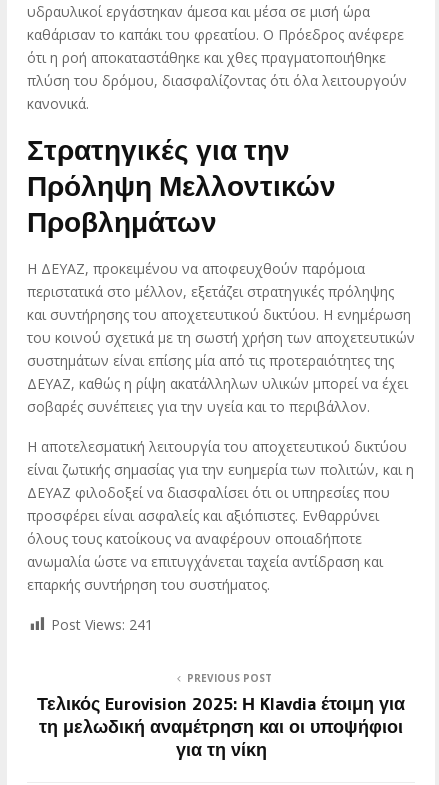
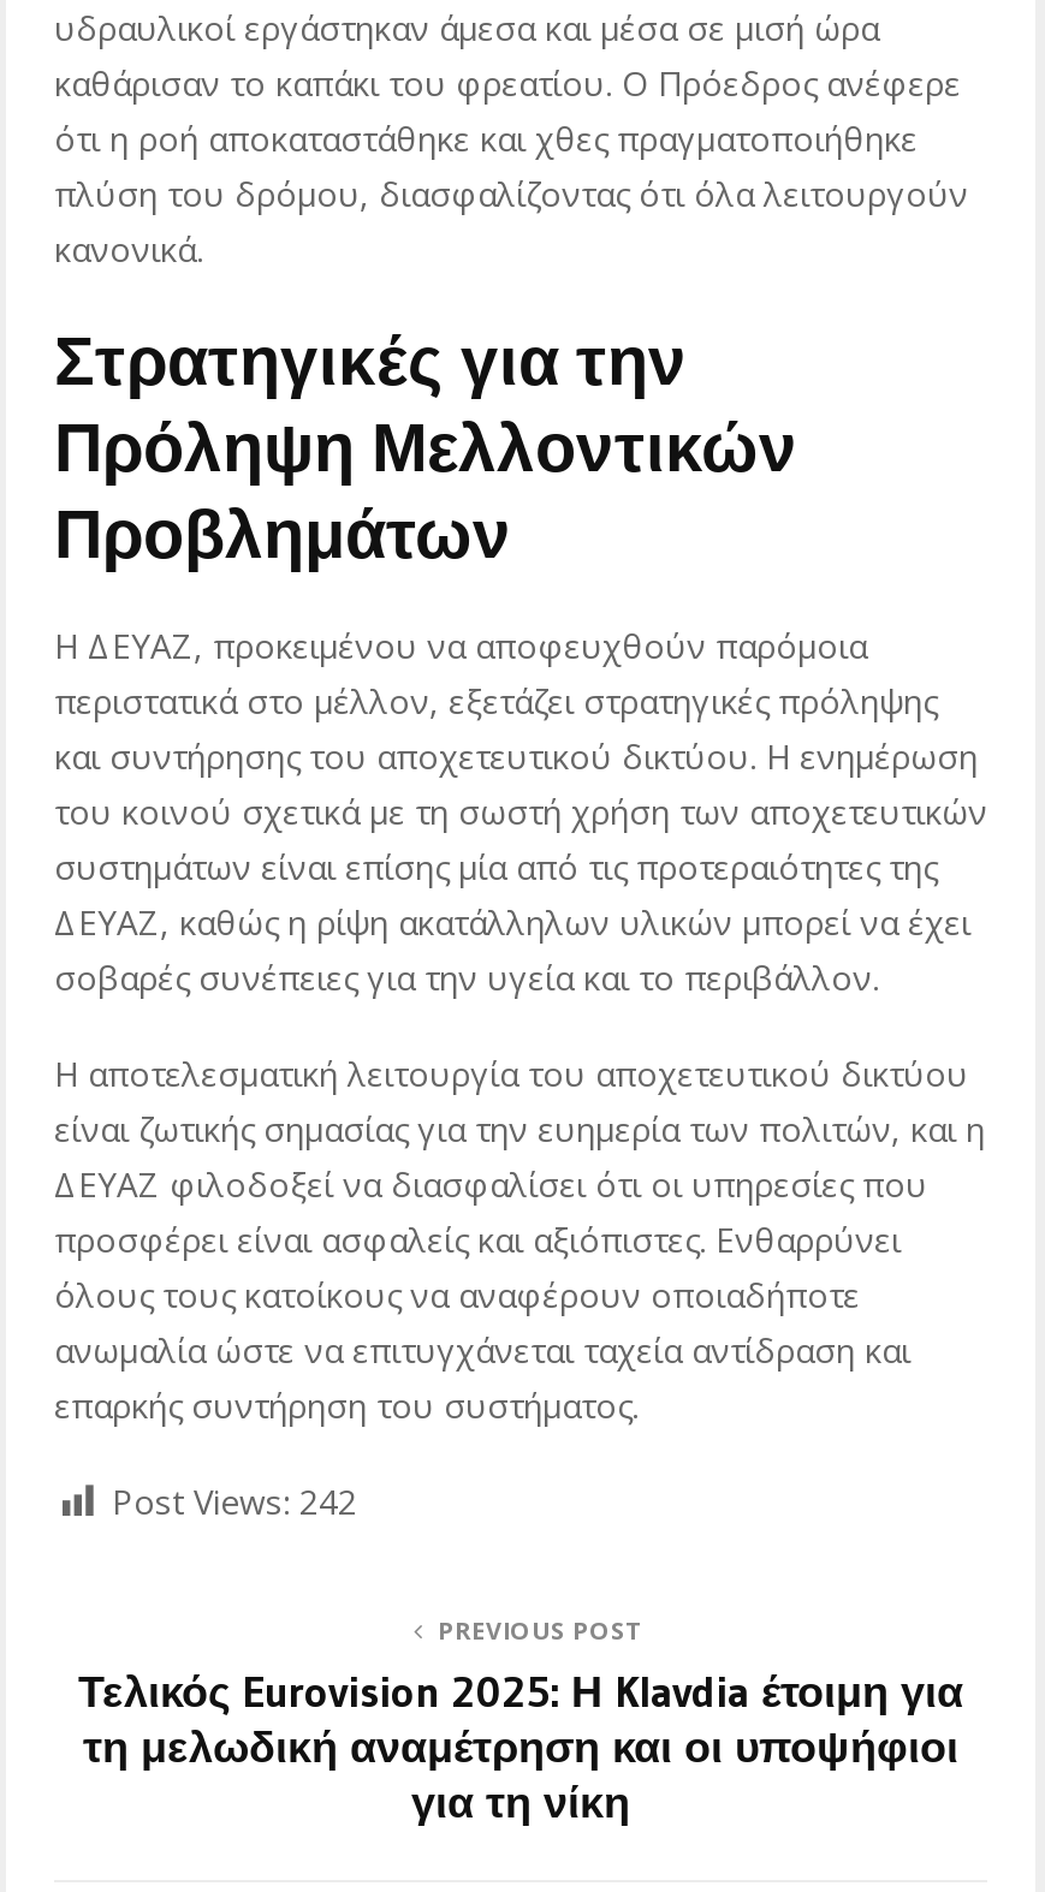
- Post Views: 241
+ Post Views: 242
